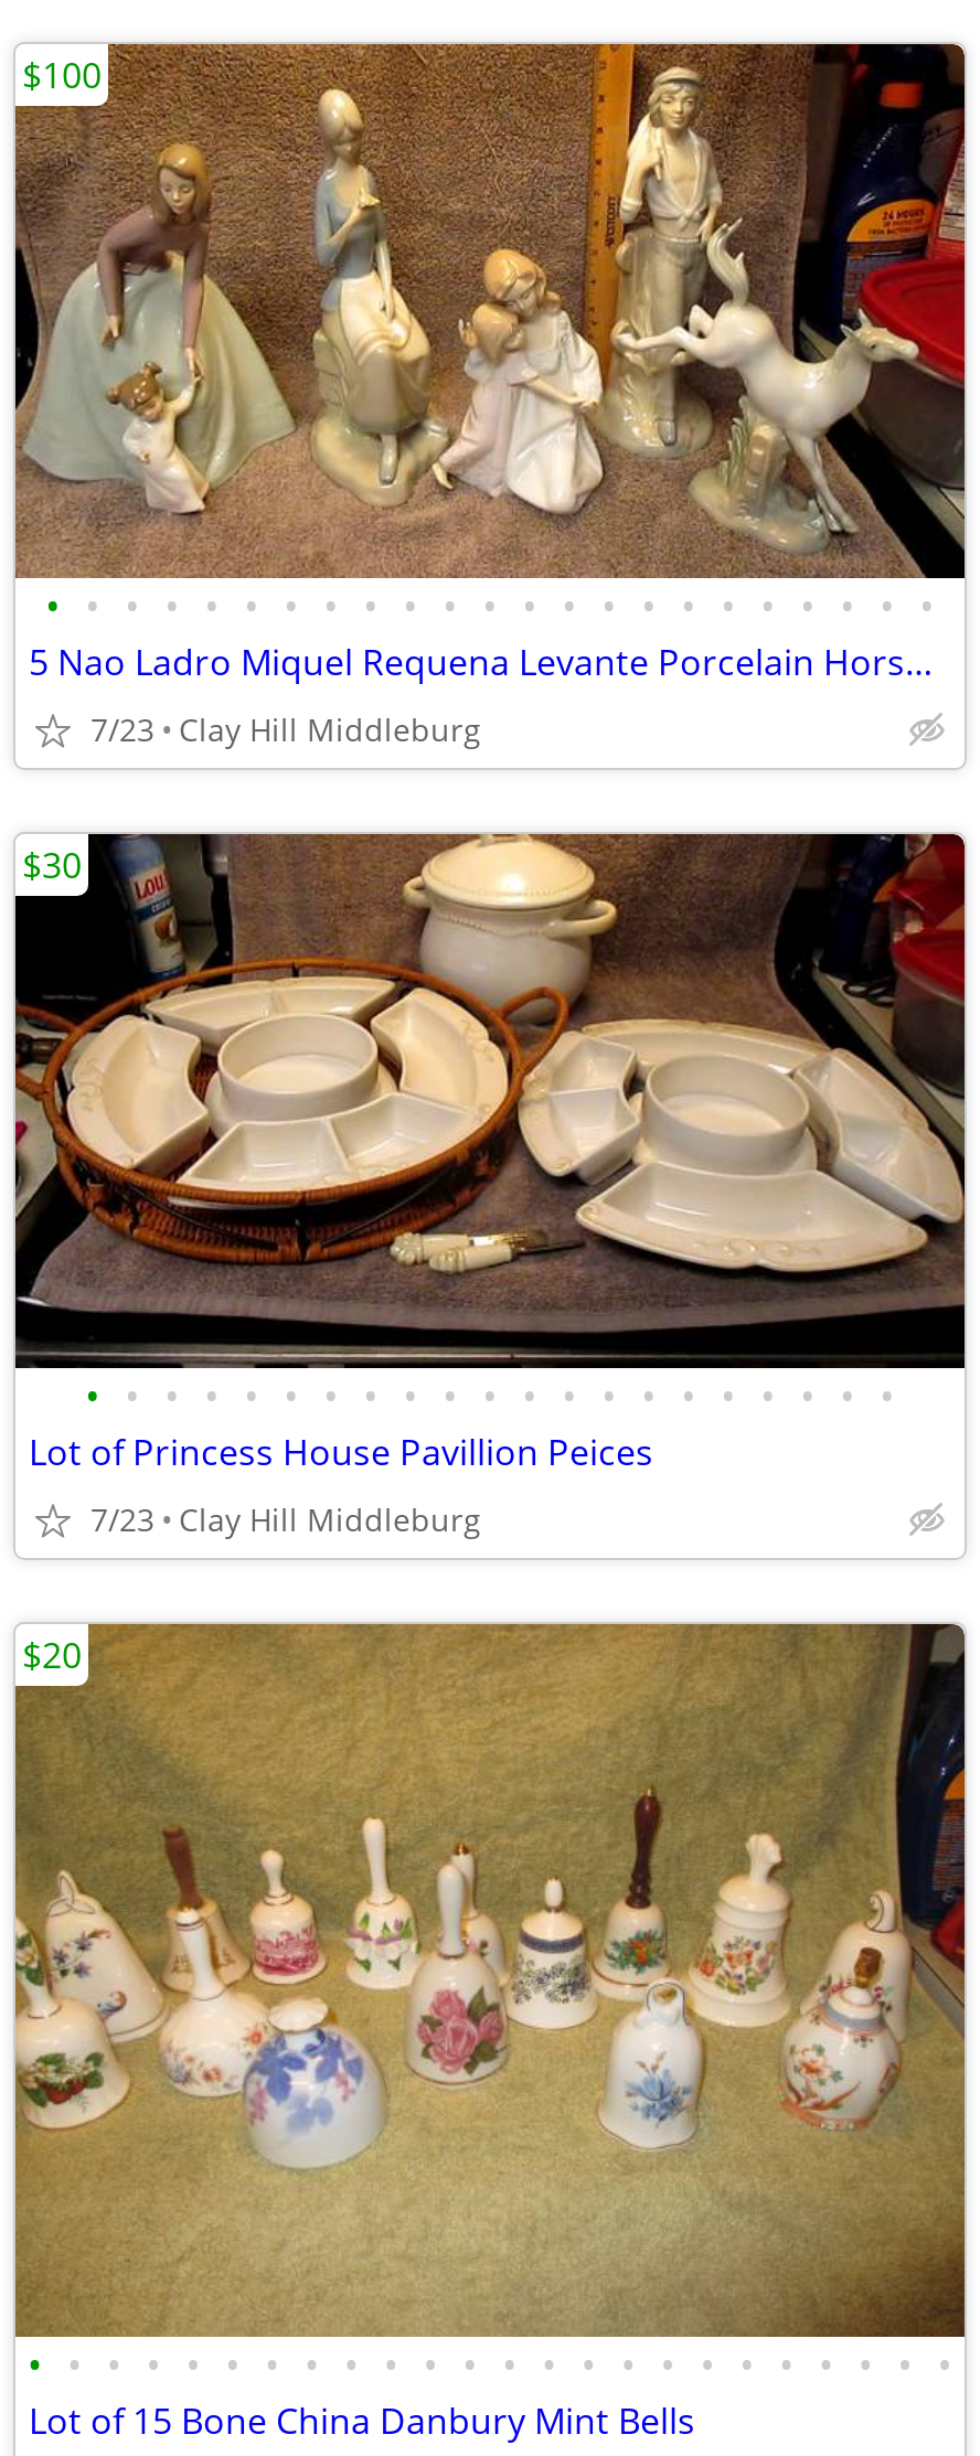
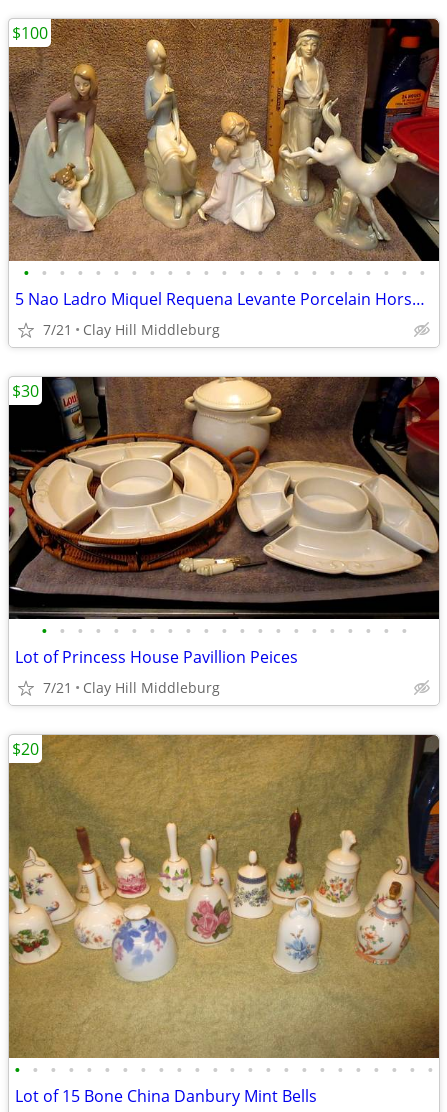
- 7/23 Clay Hill Middleburg
+ 7/21 Clay Hill Middleburg

- 7/23 Clay Hill Middleburg
+ 7/21 Clay Hill Middleburg
